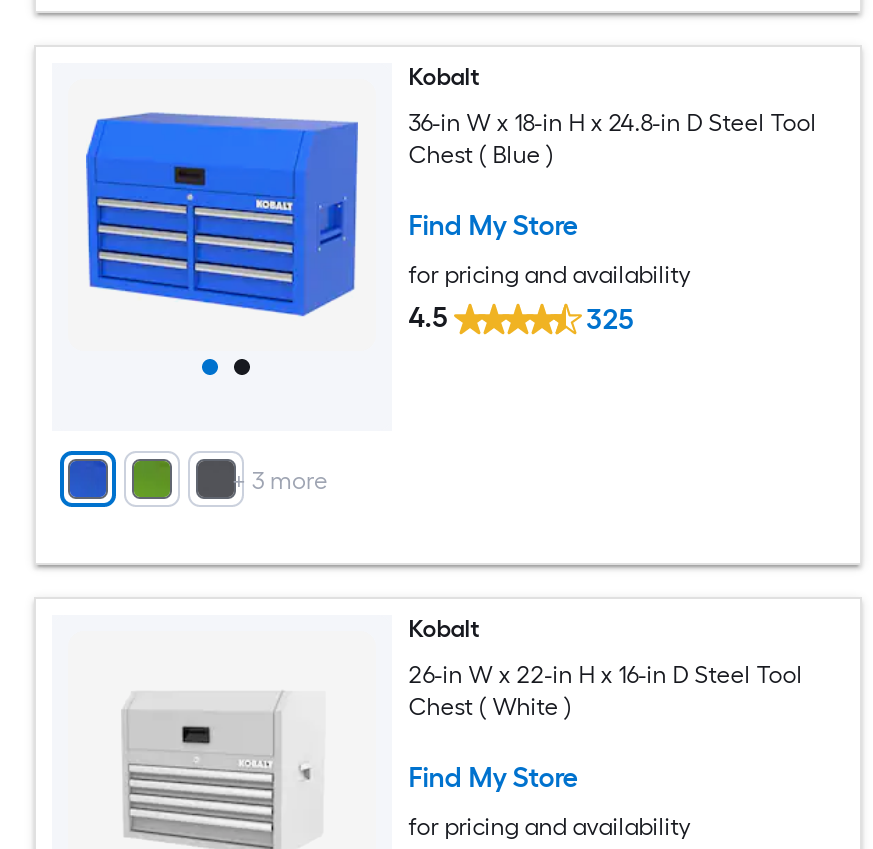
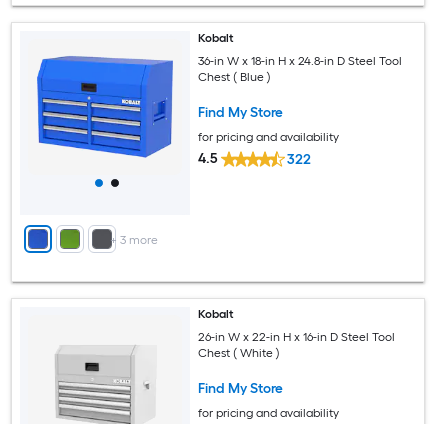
- 325
+ 322
